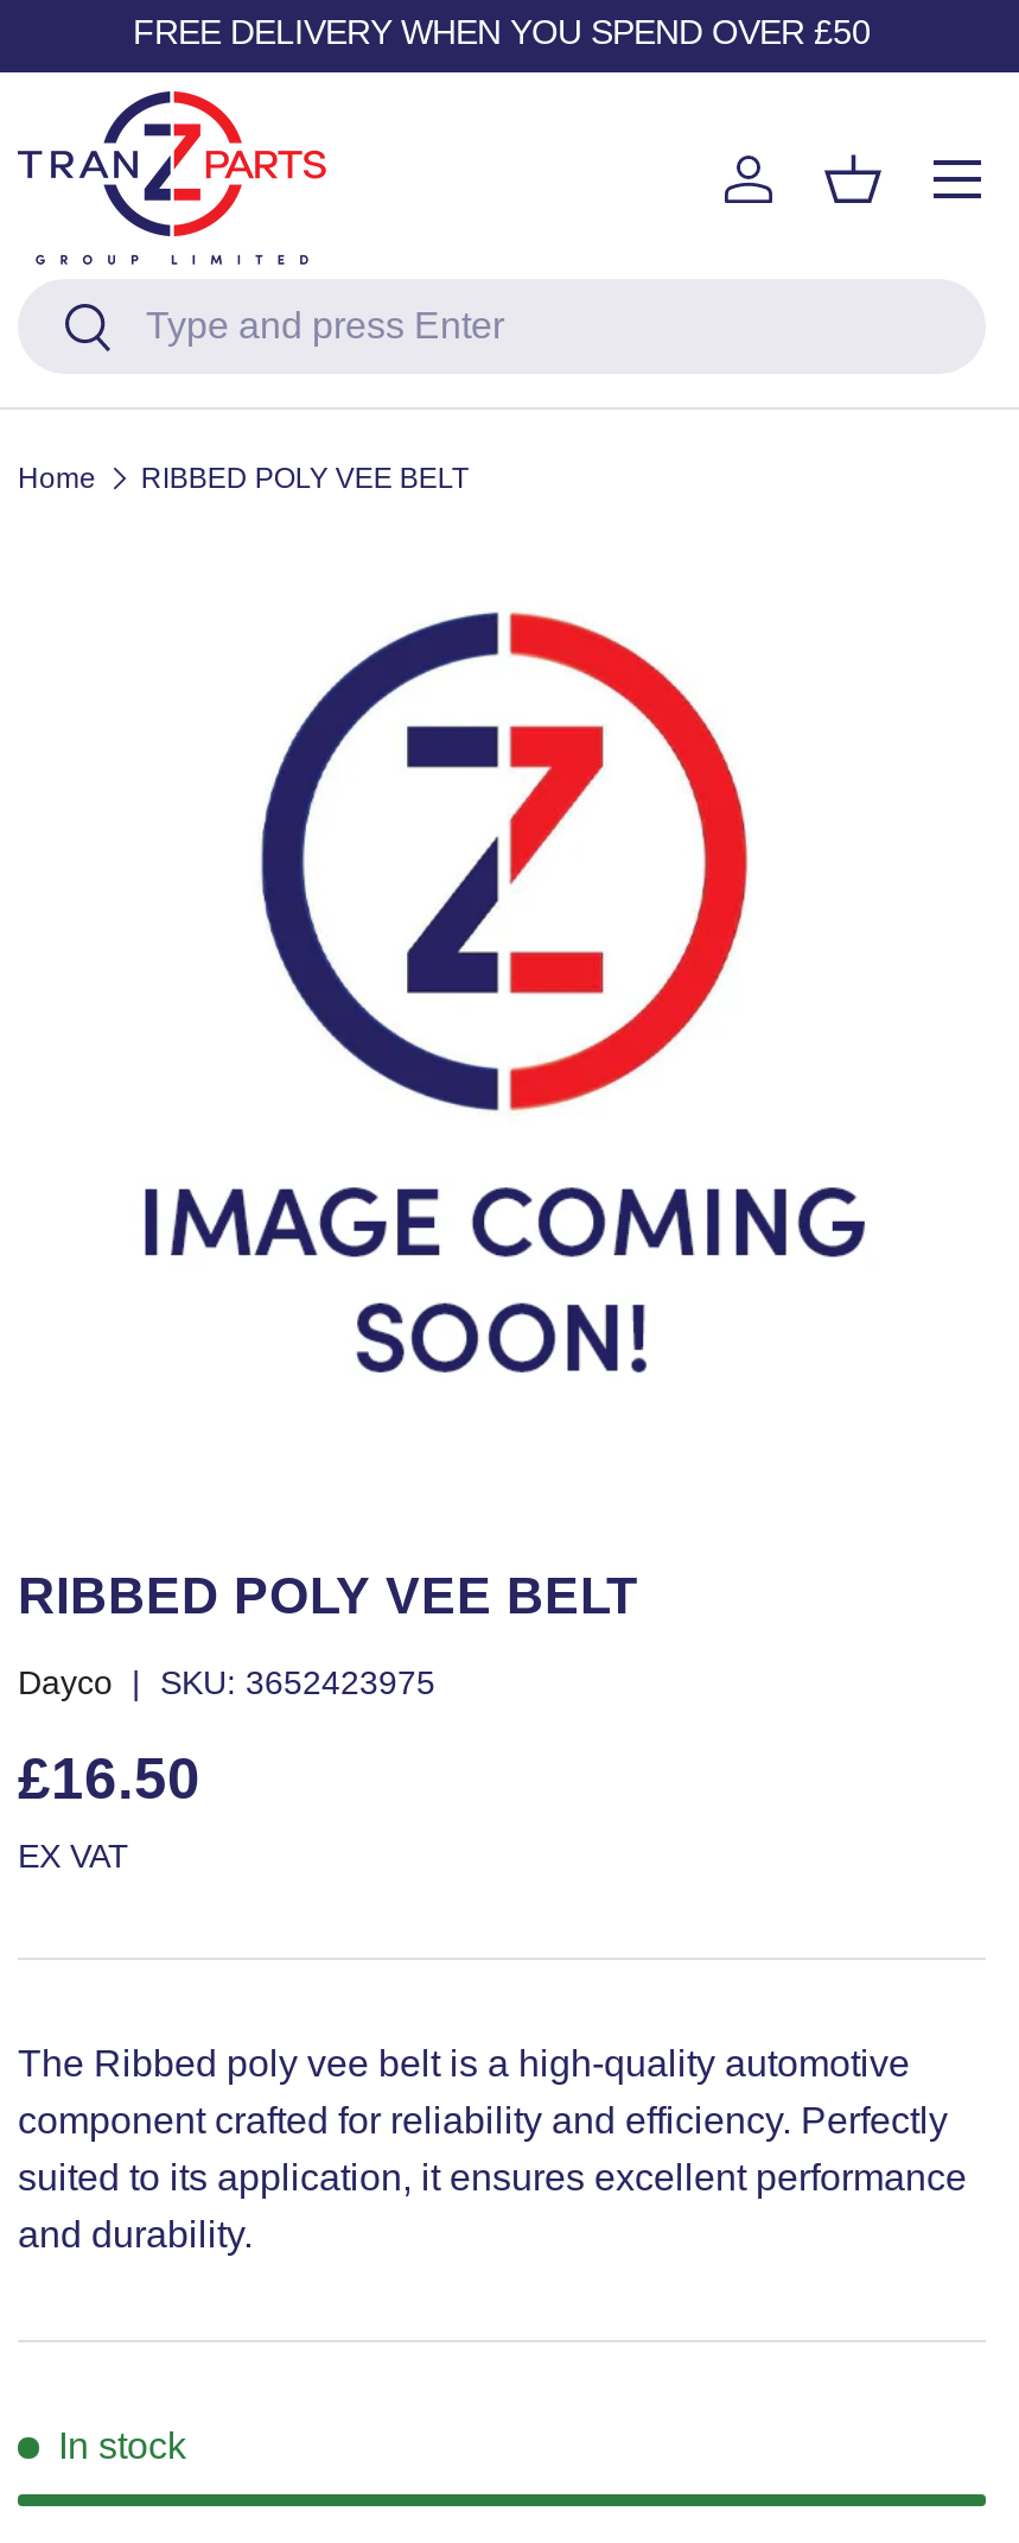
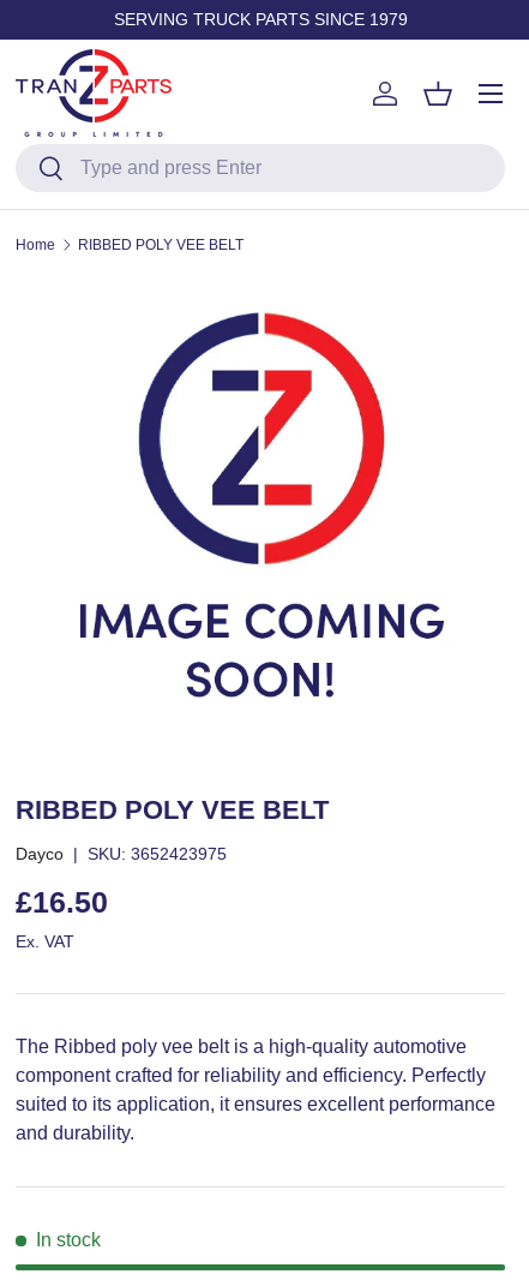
- FREE DELIVERY WHEN YOU SPEND OVER £50
+ SERVING TRUCK PARTS SINCE 1979

- EX VAT
+ Ex. VAT
